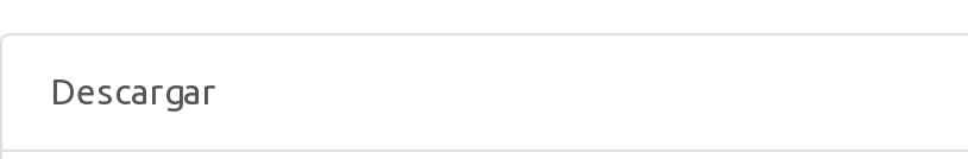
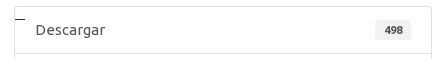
+ 498
